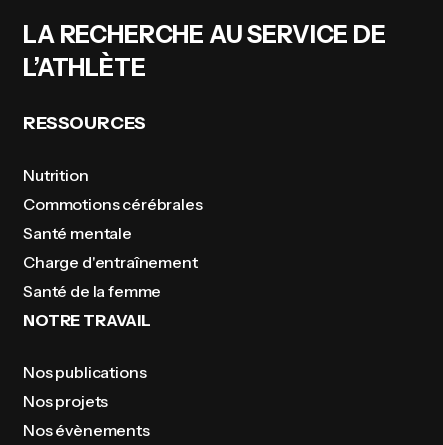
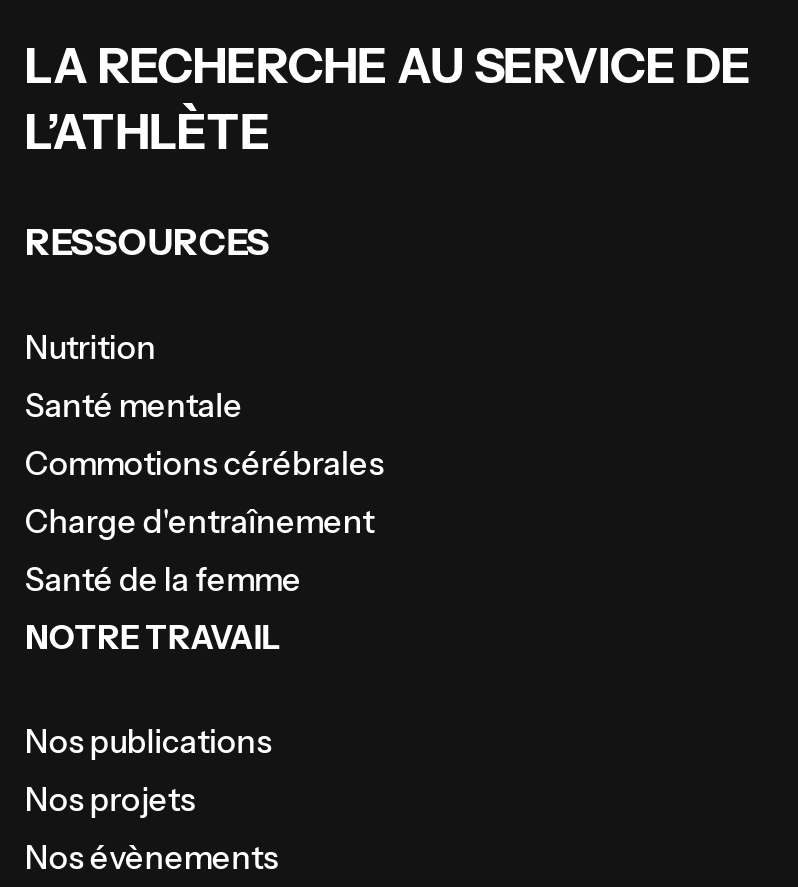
moved down: Commotions cérébrales

moved up: Santé mentale
